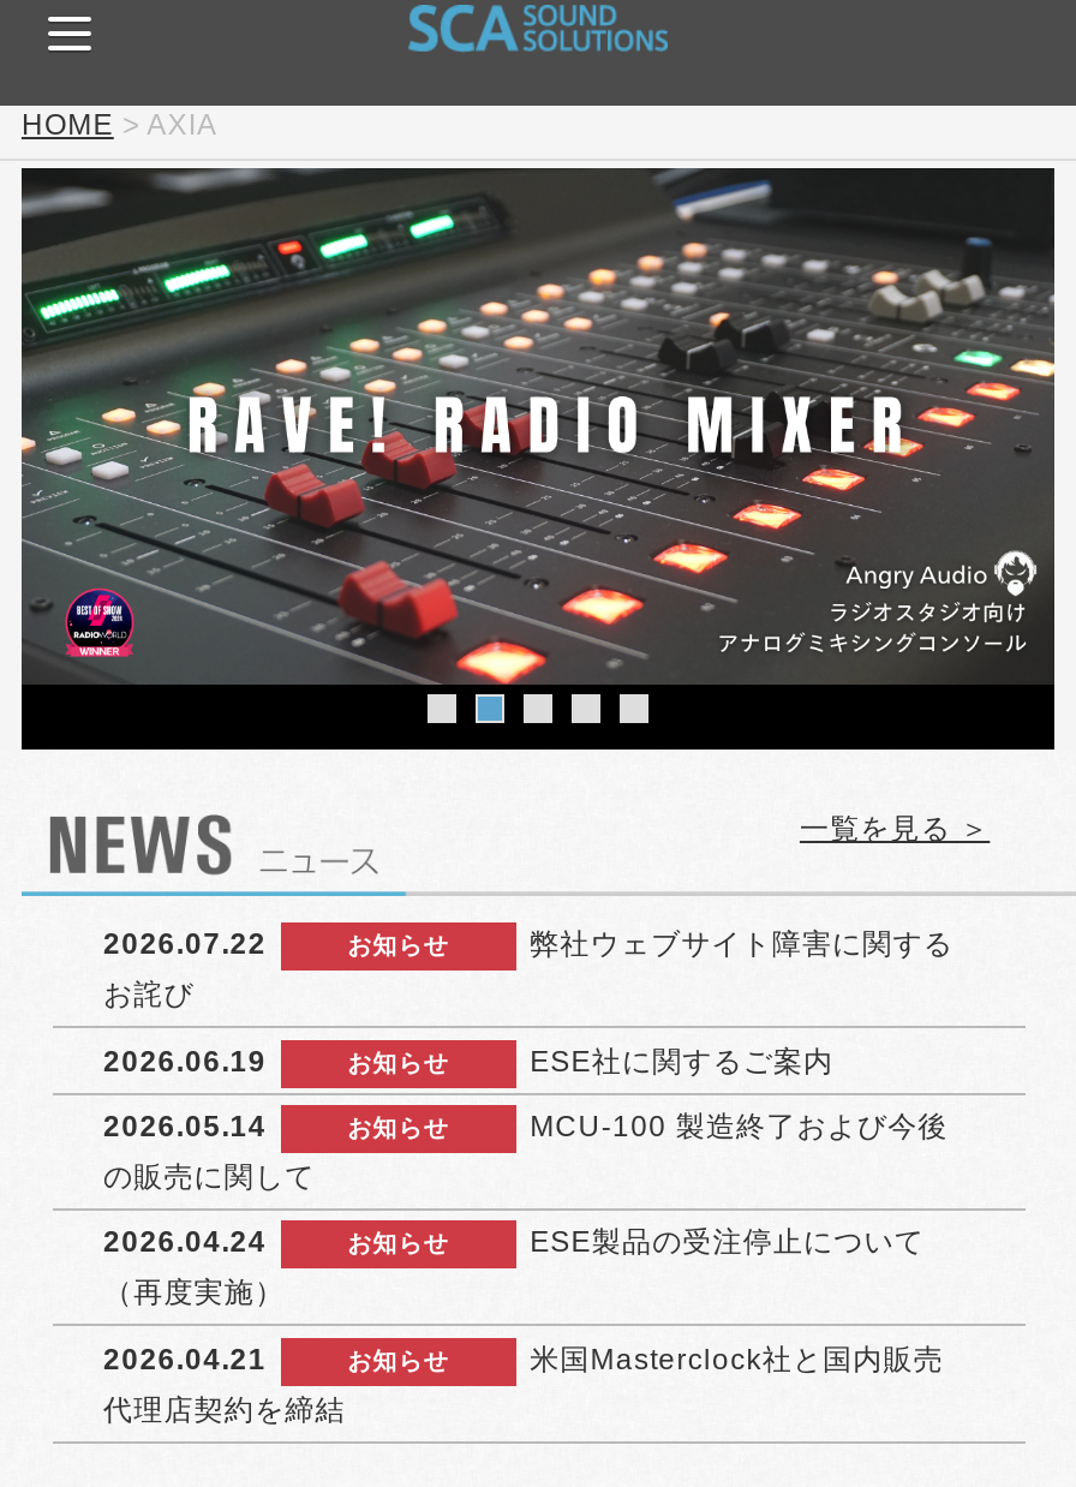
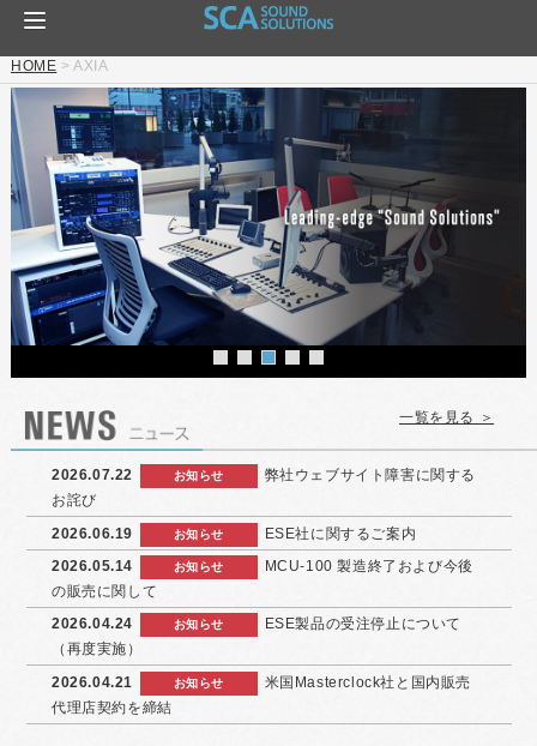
- [image]
+ [image]
